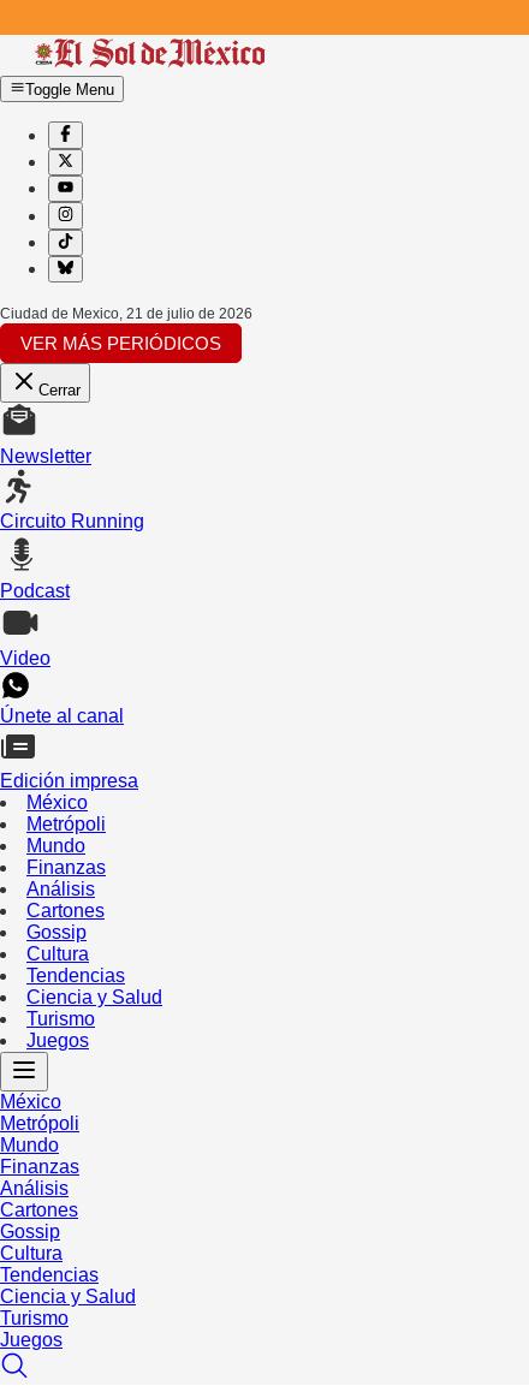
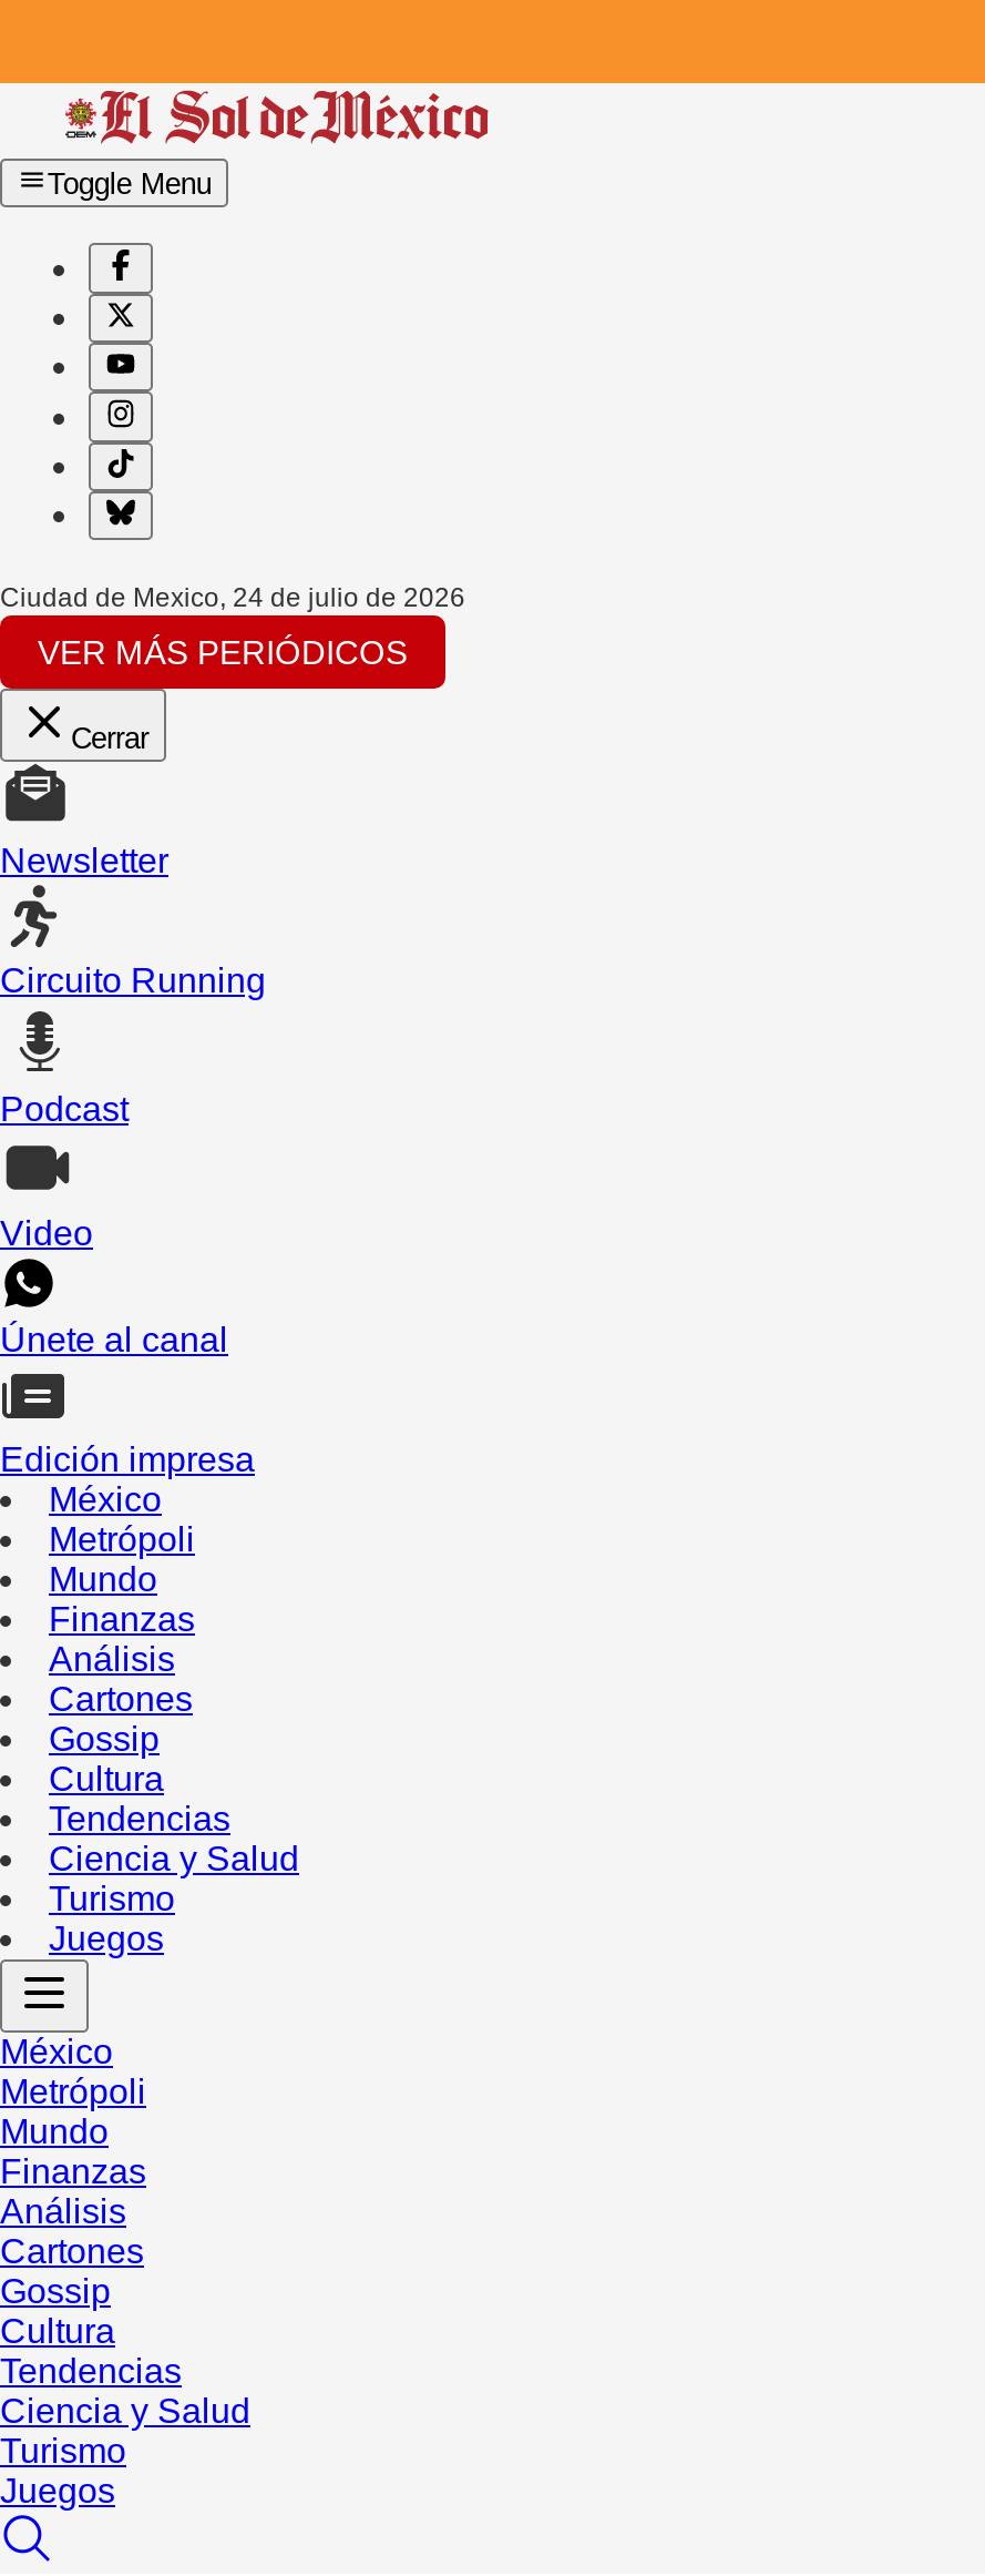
- Ciudad de Mexico, 21 de julio de 2026
+ Ciudad de Mexico, 24 de julio de 2026
